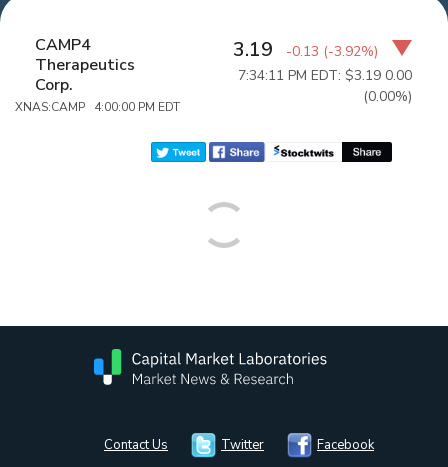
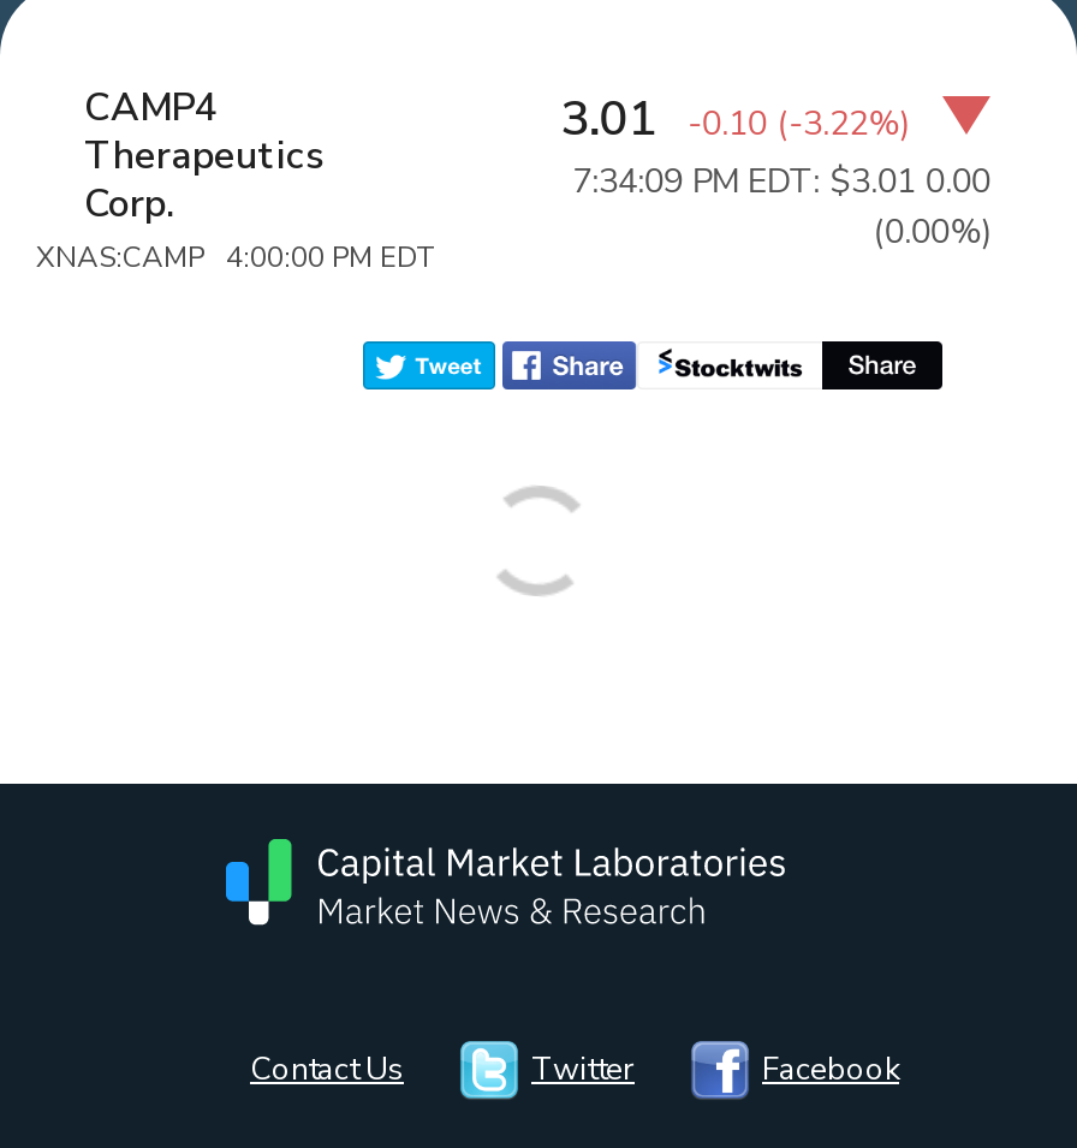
- 3.19
+ 3.01

- -0.13 (-3.92%)
+ -0.10 (-3.22%)

- 7:34:11 PM EDT: $3.19 0.00
+ 7:34:09 PM EDT: $3.01 0.00
